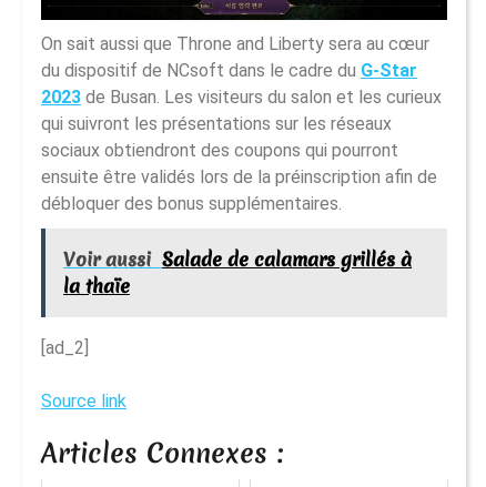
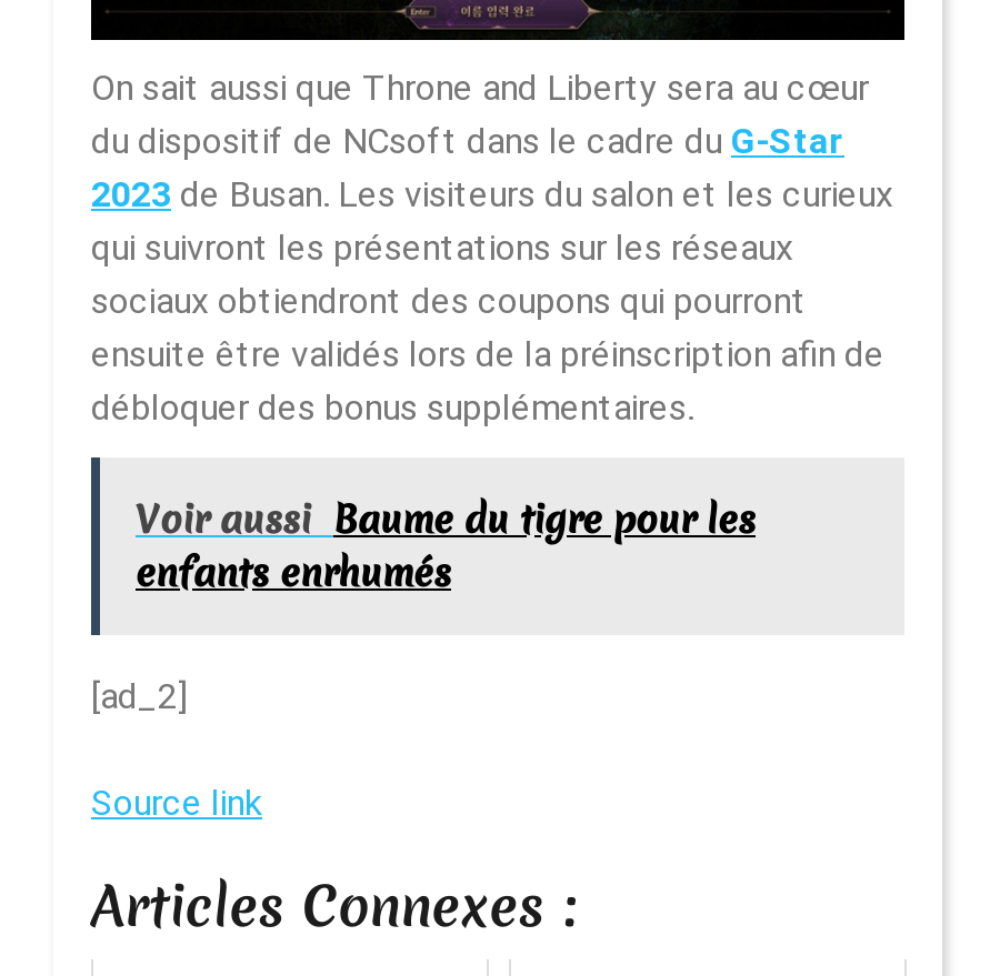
- Voir aussi Salade de calamars grillés à
- la thaïe
+ Voir aussi Baume du tigre pour les
+ enfants enrhumés
